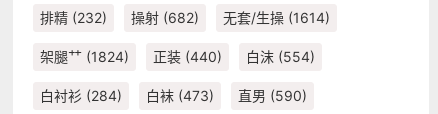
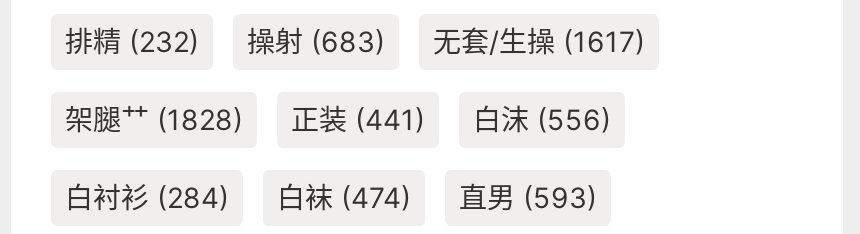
- 操射(682)
+ 操射(683)

- 无套/生操(1614)
+ 无套/生操(1617)

- 架腿艹(1824)
+ 架腿艹(1828)

- 正装(440)
+ 正装(441)

- 白沫(554)
+ 白沫(556)

- 白袜(473)
+ 白袜(474)

- 直男(590)
+ 直男(593)
